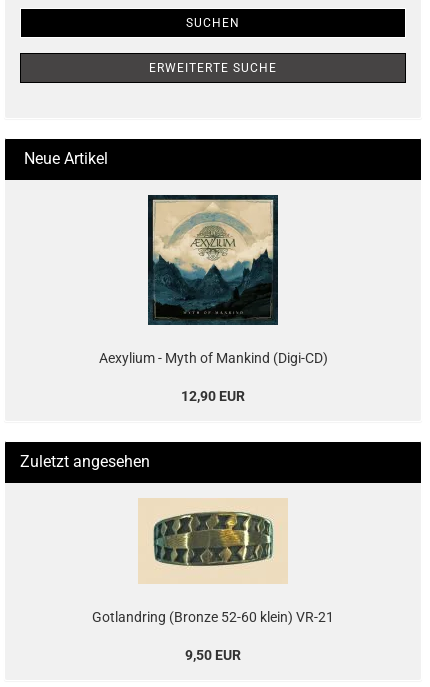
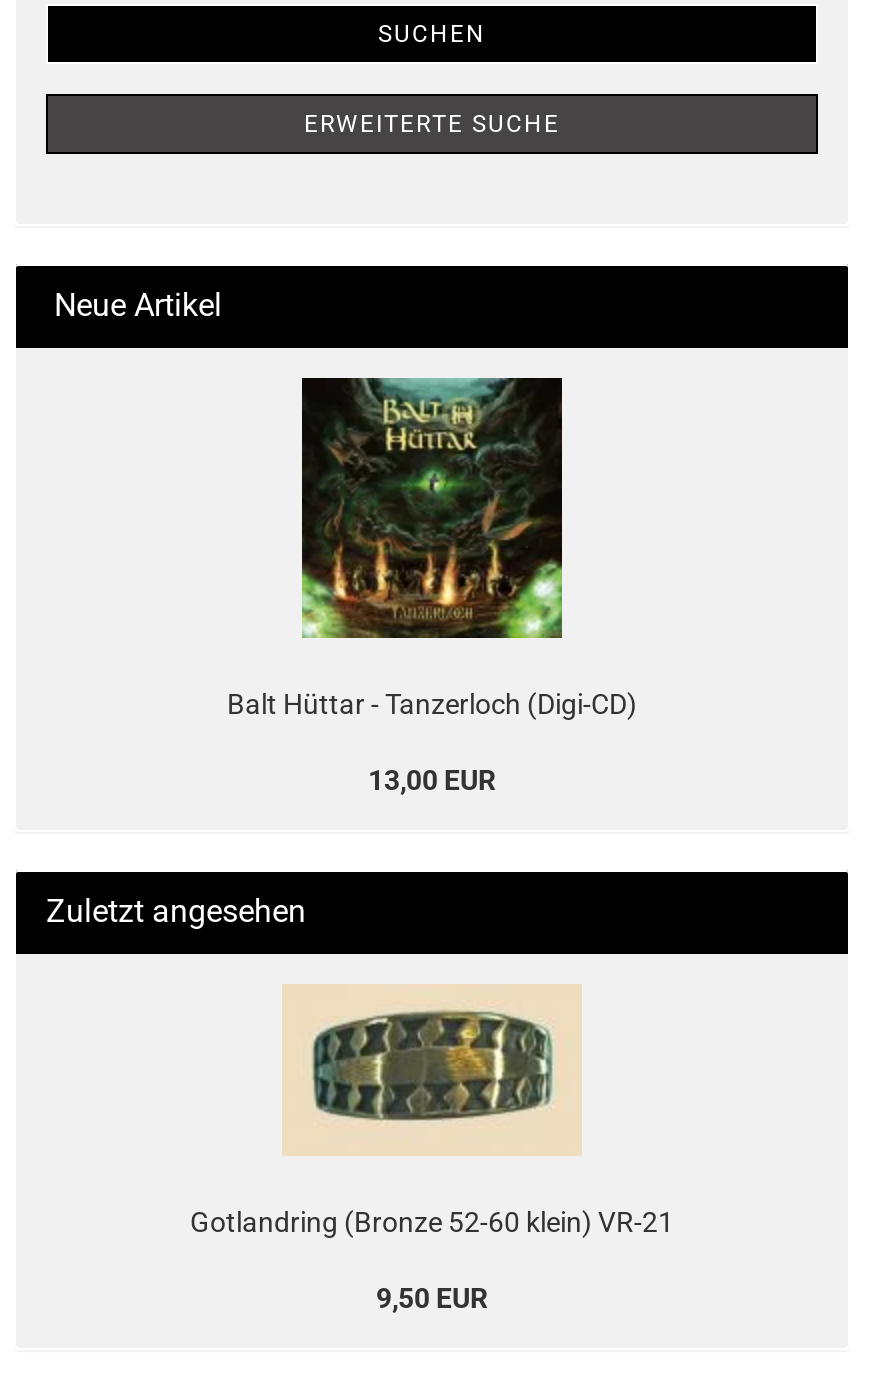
- [image]
- Aexylium - Myth of Mankind (Digi-CD)
+ [image]
+ Balt Hüttar - Tanzerloch (Digi-CD)

- 12,90 EUR
+ 13,00 EUR
